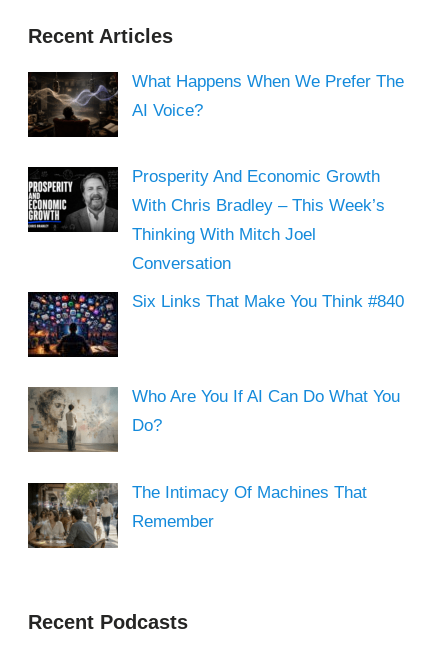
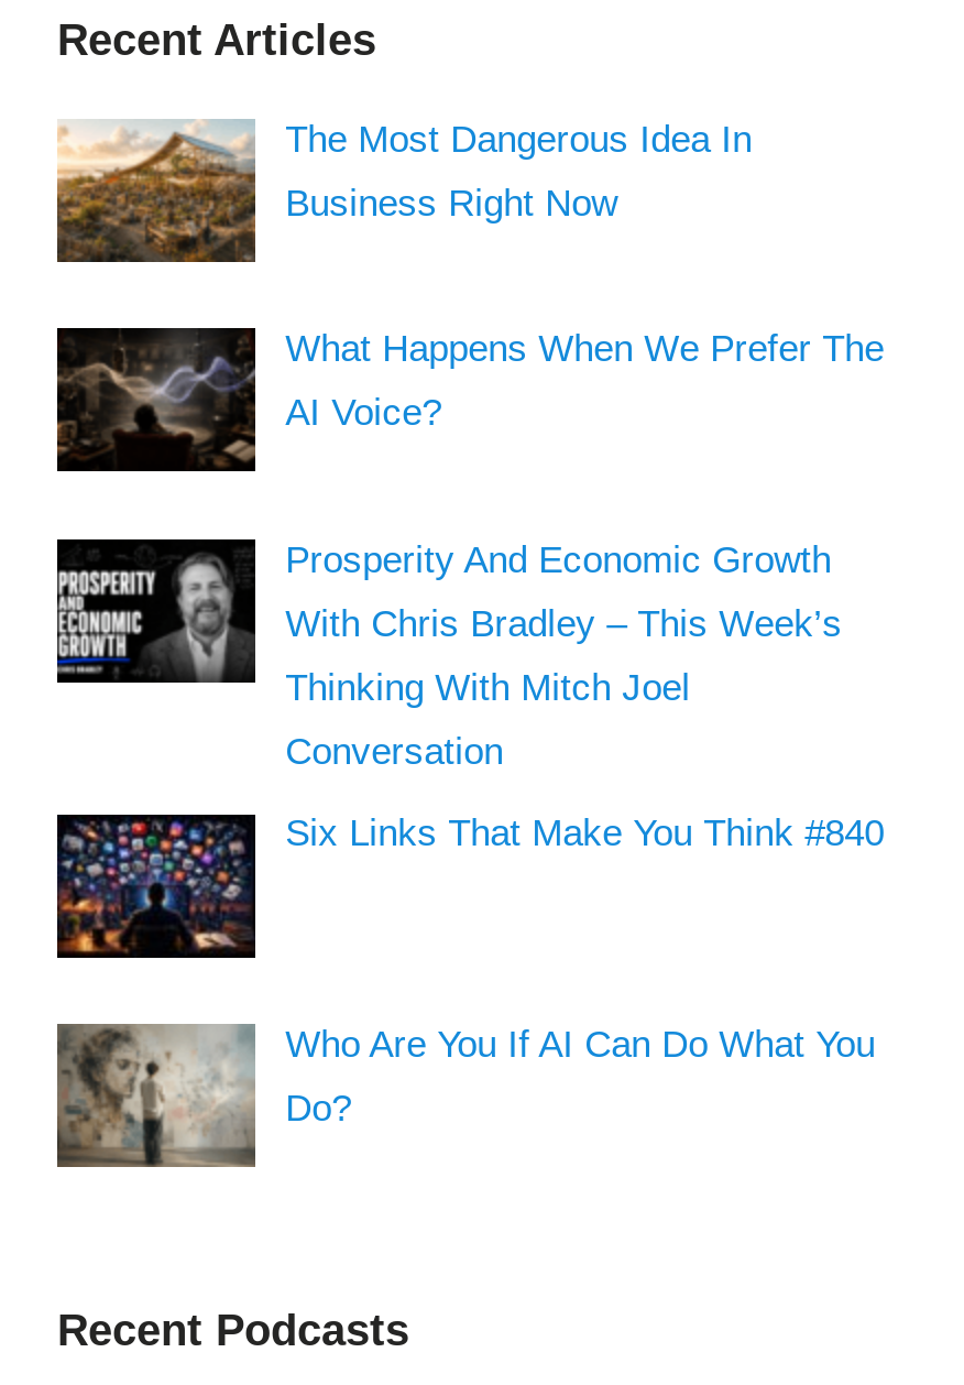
+ [image]
+ The Most Dangerous Idea In
+ Business Right Now

moved down: [image] | What Happens When We Prefer The | AI Voice? | ... | Who Are You If AI Can Do What You | Do?

- [image]
- The Intimacy Of Machines That
- Remember
